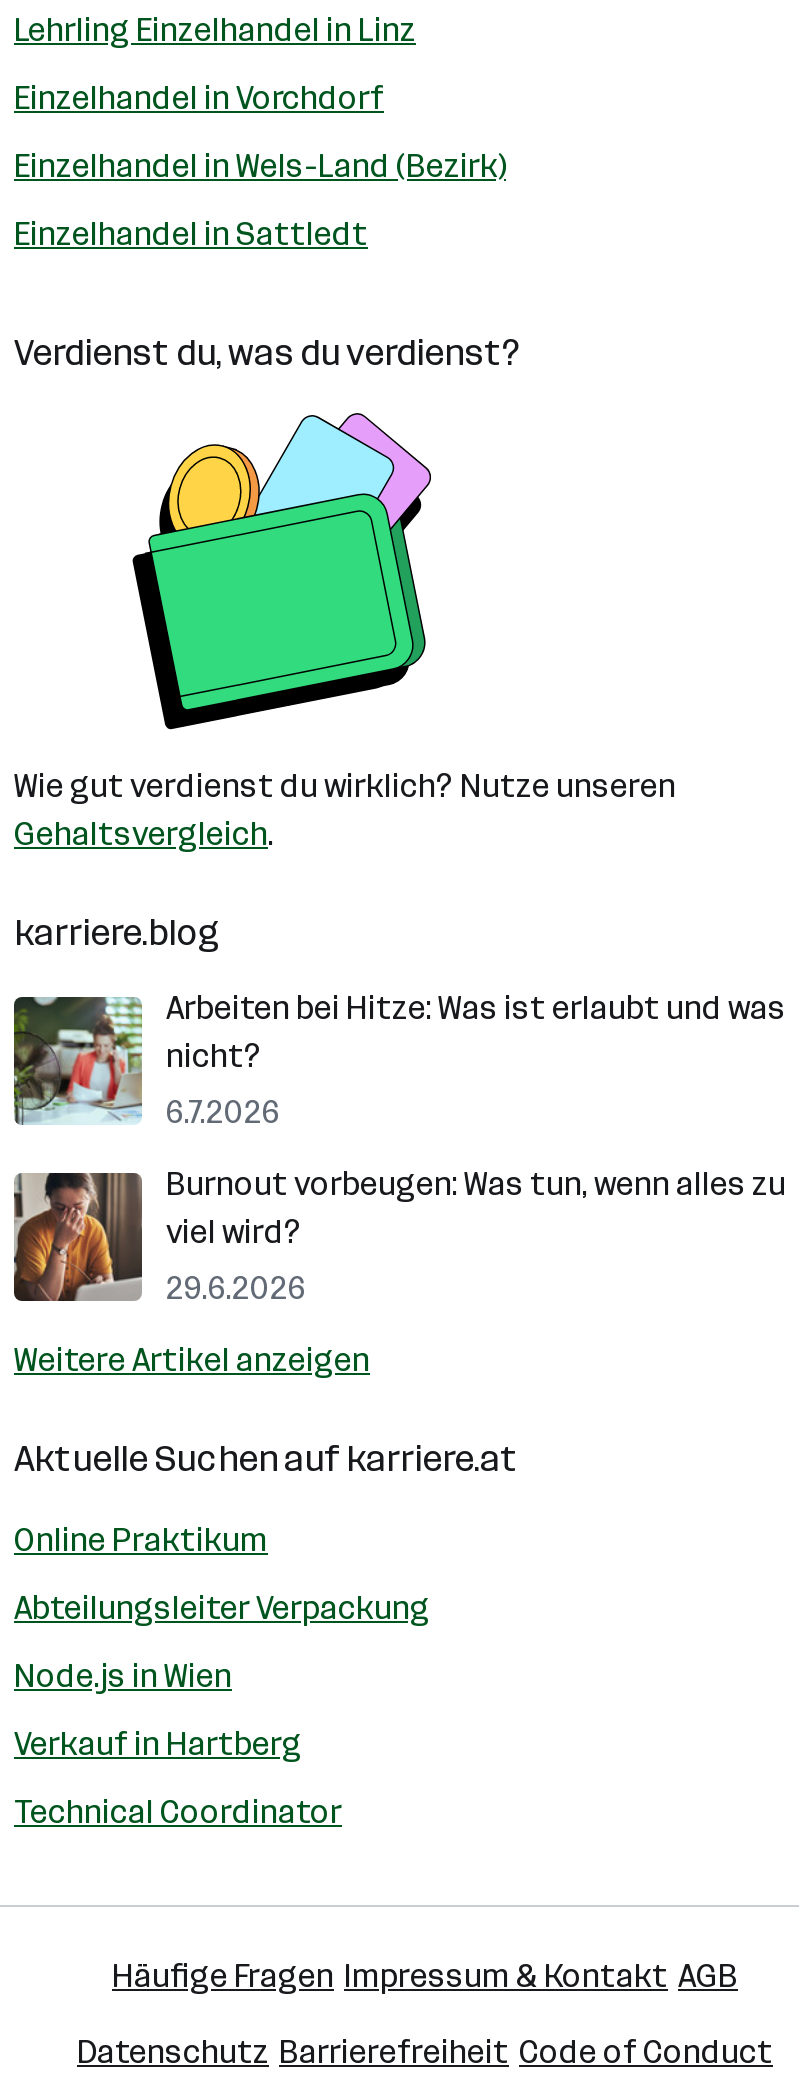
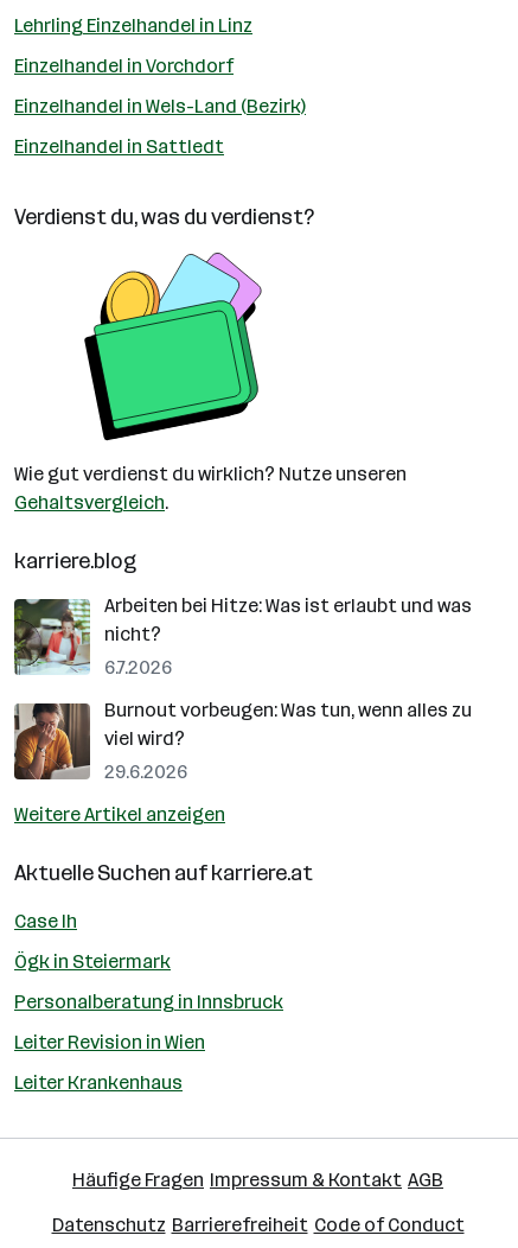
- Online Praktikum
+ Case Ih

- Abteilungsleiter Verpackung
+ Ögk in Steiermark

- Node.js in Wien
+ Personalberatung in Innsbruck

- Verkauf in Hartberg
+ Leiter Revision in Wien

- Technical Coordinator
+ Leiter Krankenhaus
